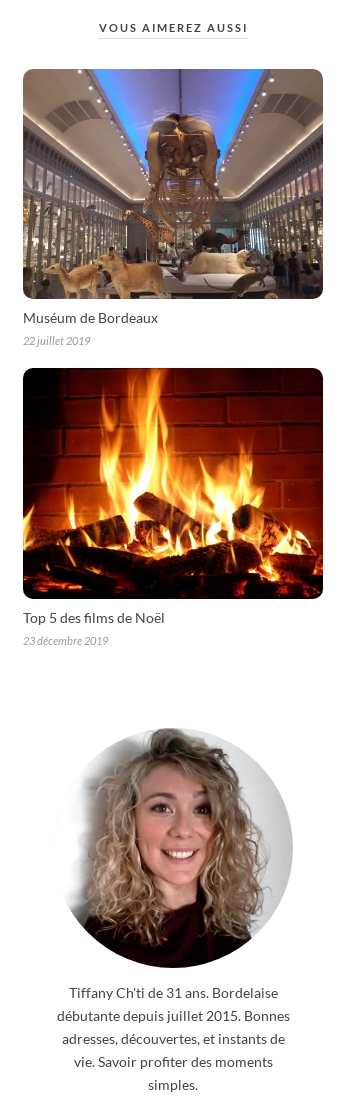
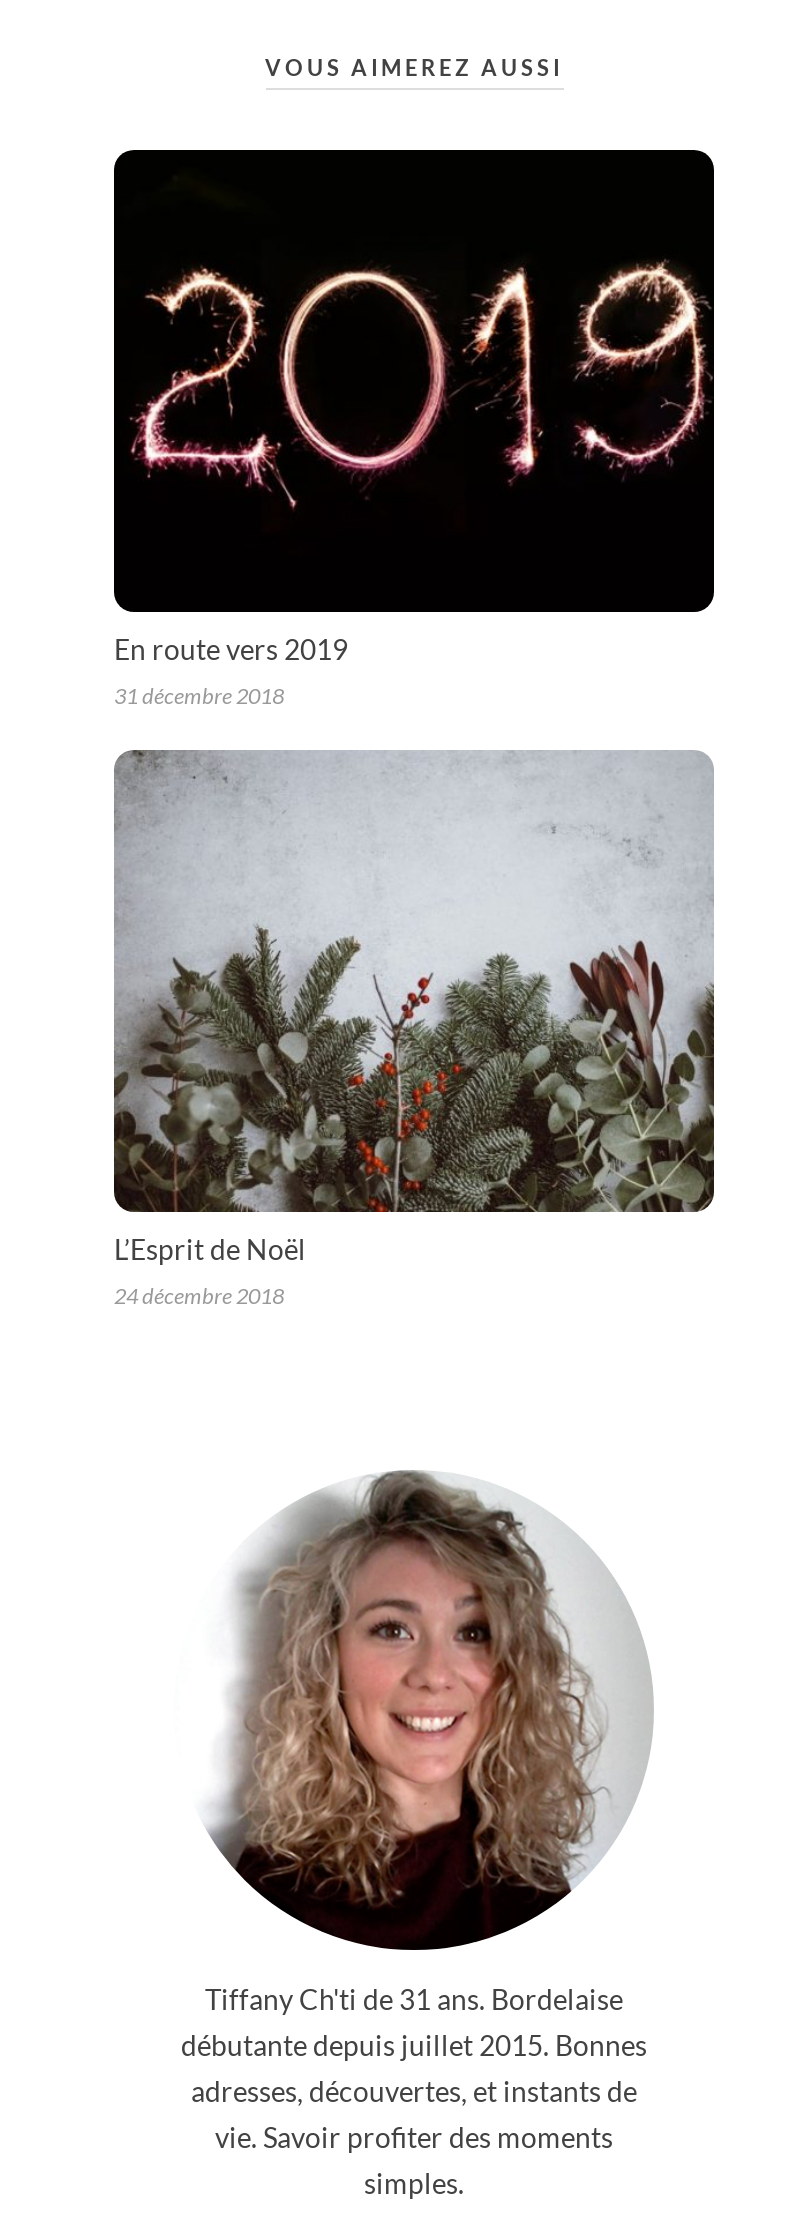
- [image]
- Muséum de Bordeaux
+ [image]
+ En route vers 2019

- 22 juillet 2019
+ 31 décembre 2018

- [image]
- Top 5 des films de Noël
+ [image]
+ L’Esprit de Noël

- 23 décembre 2019
+ 24 décembre 2018
